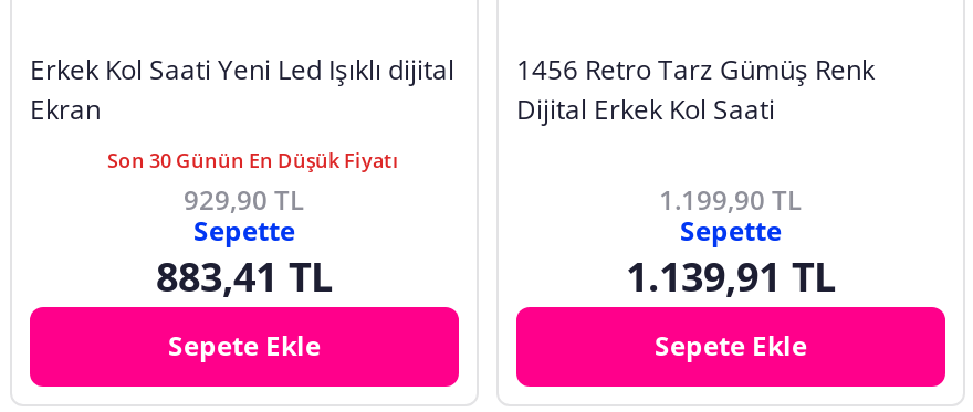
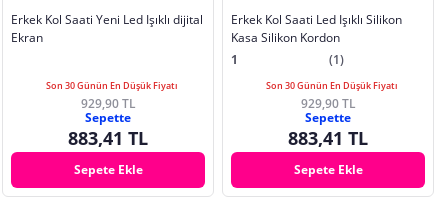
- 1456 Retro Tarz Gümüş Renk
- Dijital Erkek Kol Saati
+ Erkek Kol Saati Led Işıklı Silikon
+ Kasa Silikon Kordon
+ 1
+ (1)

- 1.199,90 TL
+ Son 30 Günün En Düşük Fiyatı
+ 929,90 TL

- 1.139,91 TL
+ 883,41 TL
